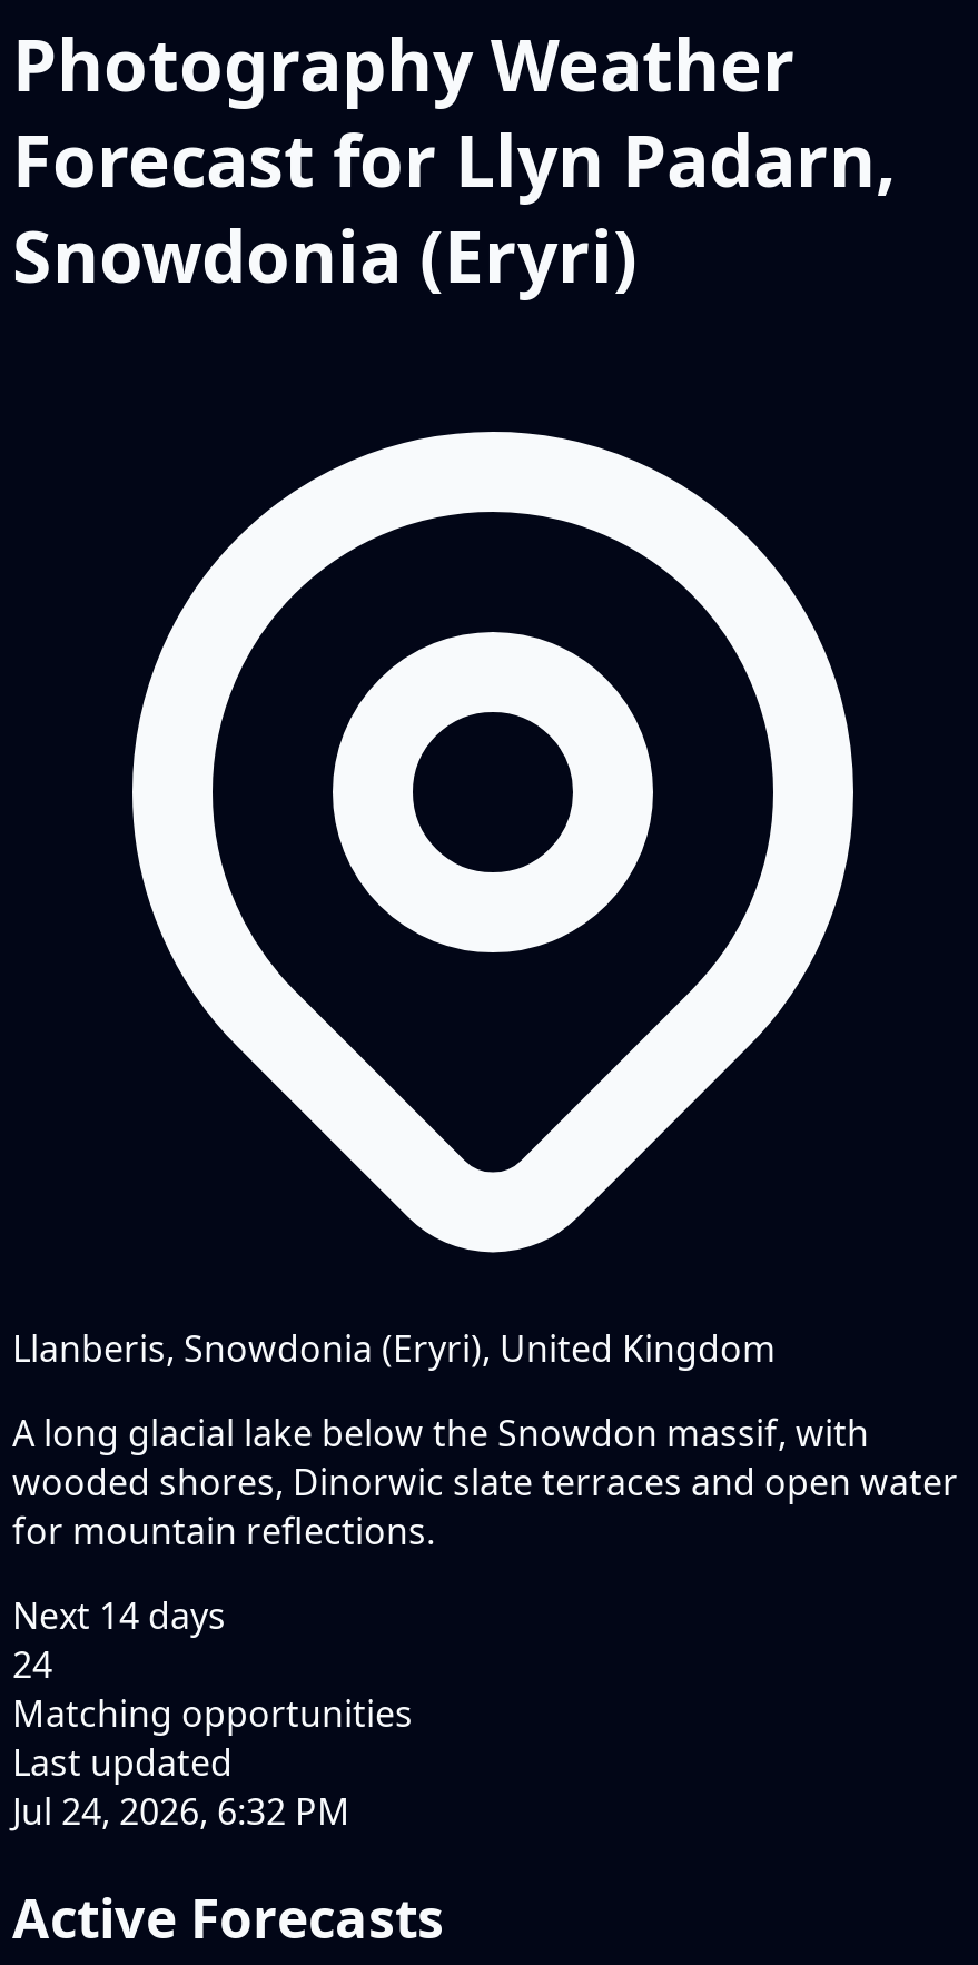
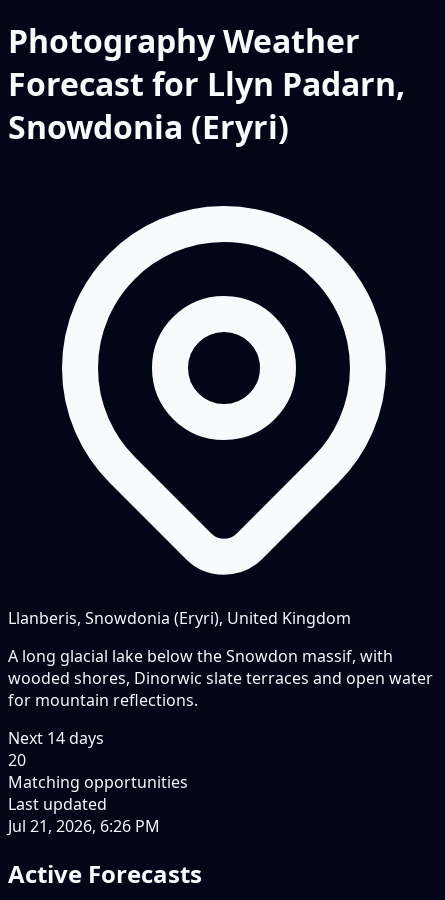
- 24
+ 20

- Jul 24, 2026, 6:32 PM
+ Jul 21, 2026, 6:26 PM
